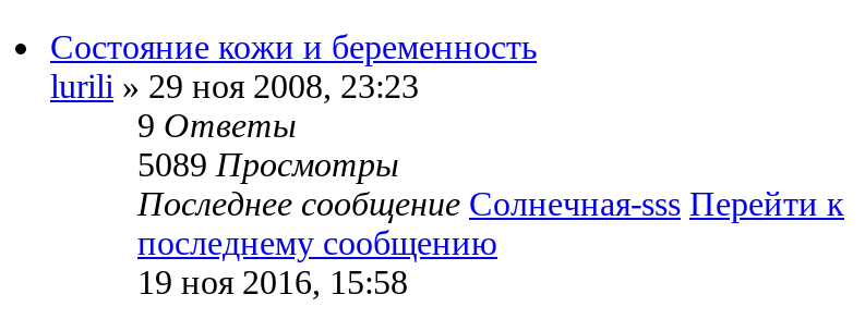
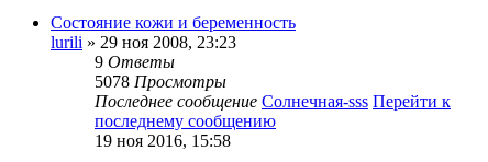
- 5089 Просмотры
+ 5078 Просмотры
